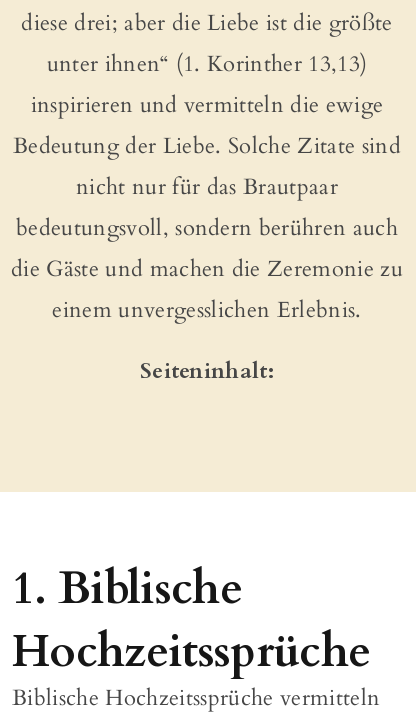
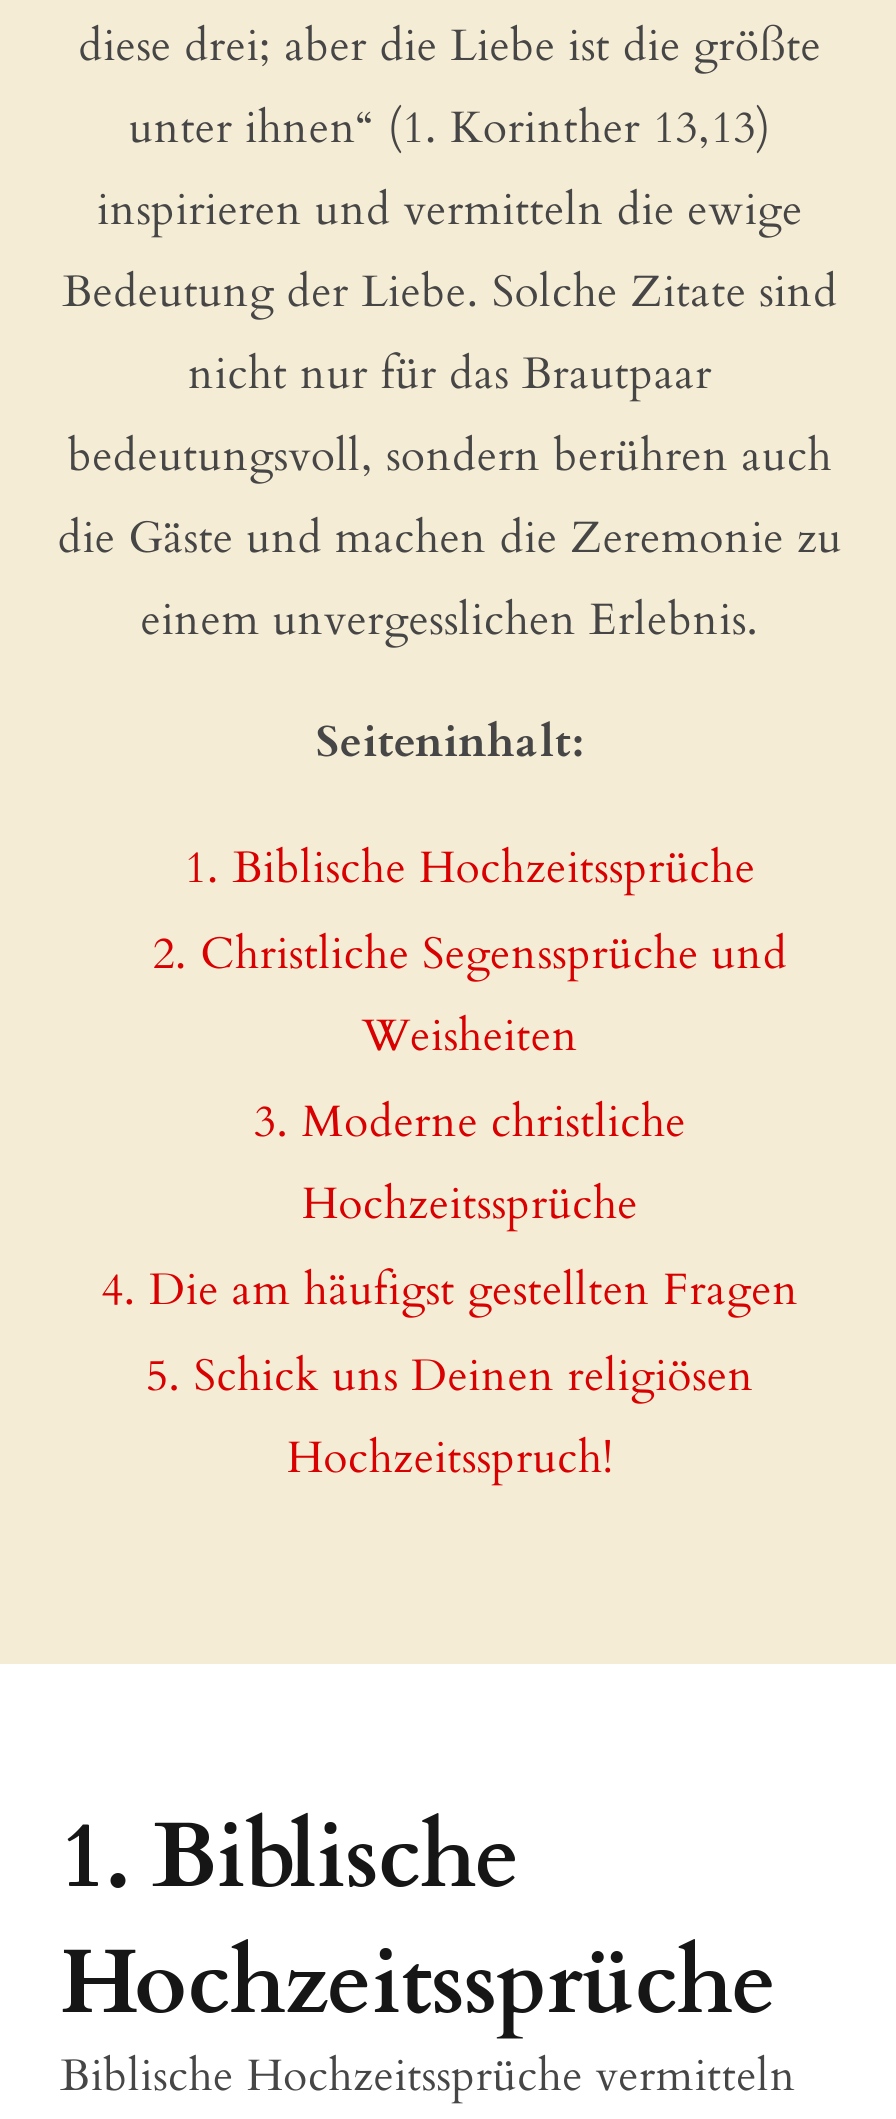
+ 1. Biblische Hochzeitssprüche
+ 2. Christliche Segenssprüche und
+ Weisheiten
+ 3. Moderne christliche
+ Hochzeitssprüche
+ 4. Die am häufigst gestellten Fragen
+ 5. Schick uns Deinen religiösen
+ Hochzeitsspruch!
